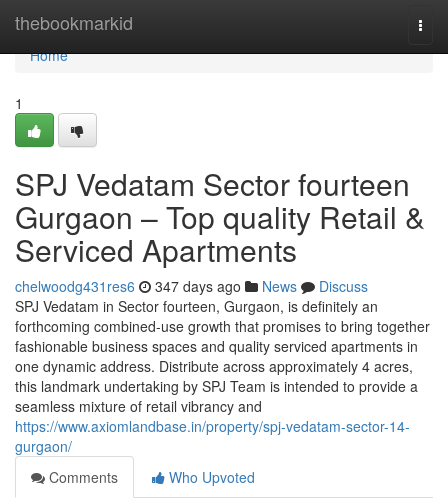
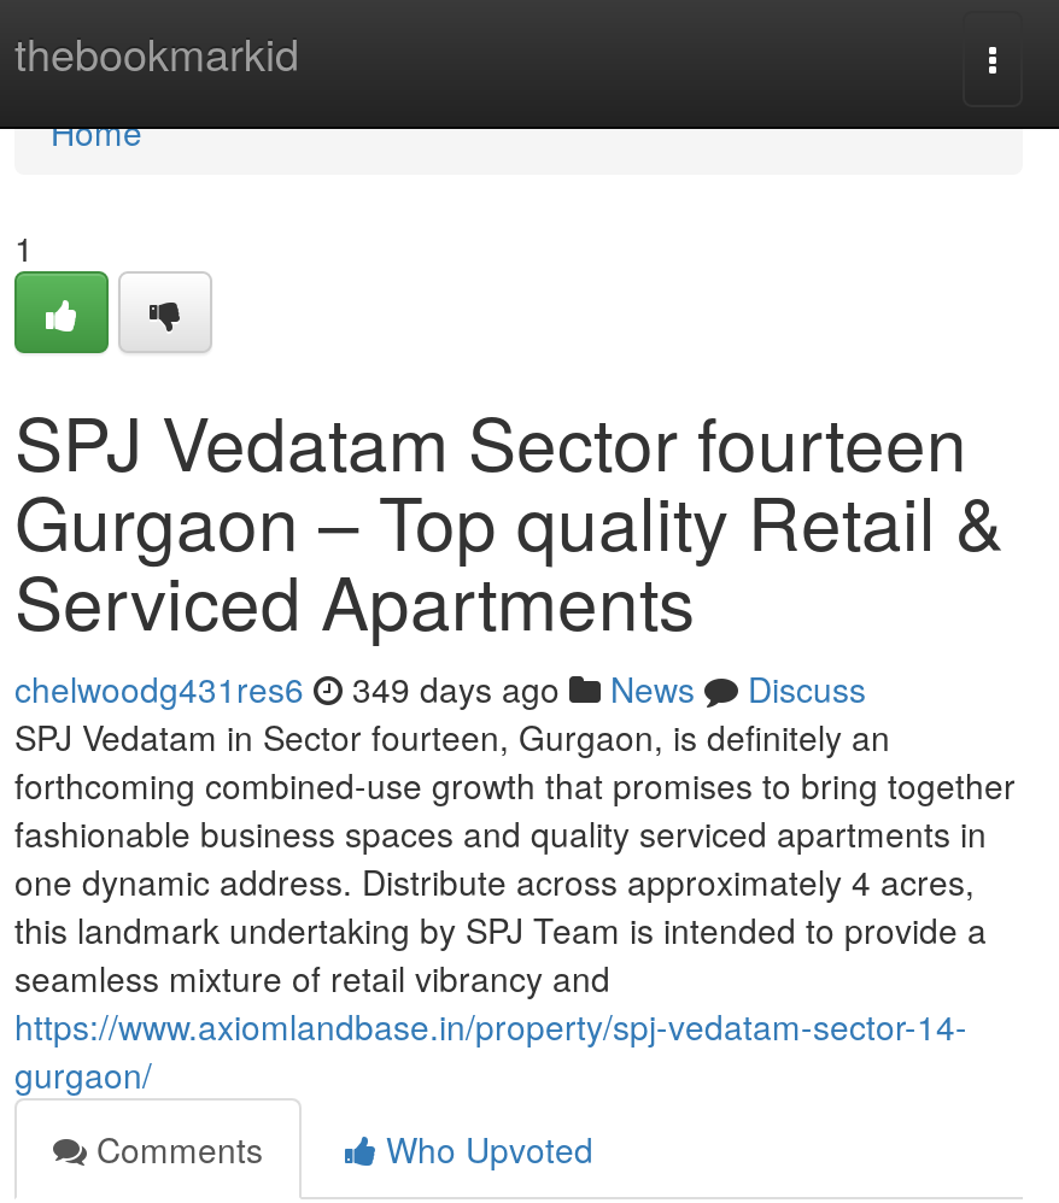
- chelwoodg431res6 347 days ago News Discuss
+ chelwoodg431res6 349 days ago News Discuss
